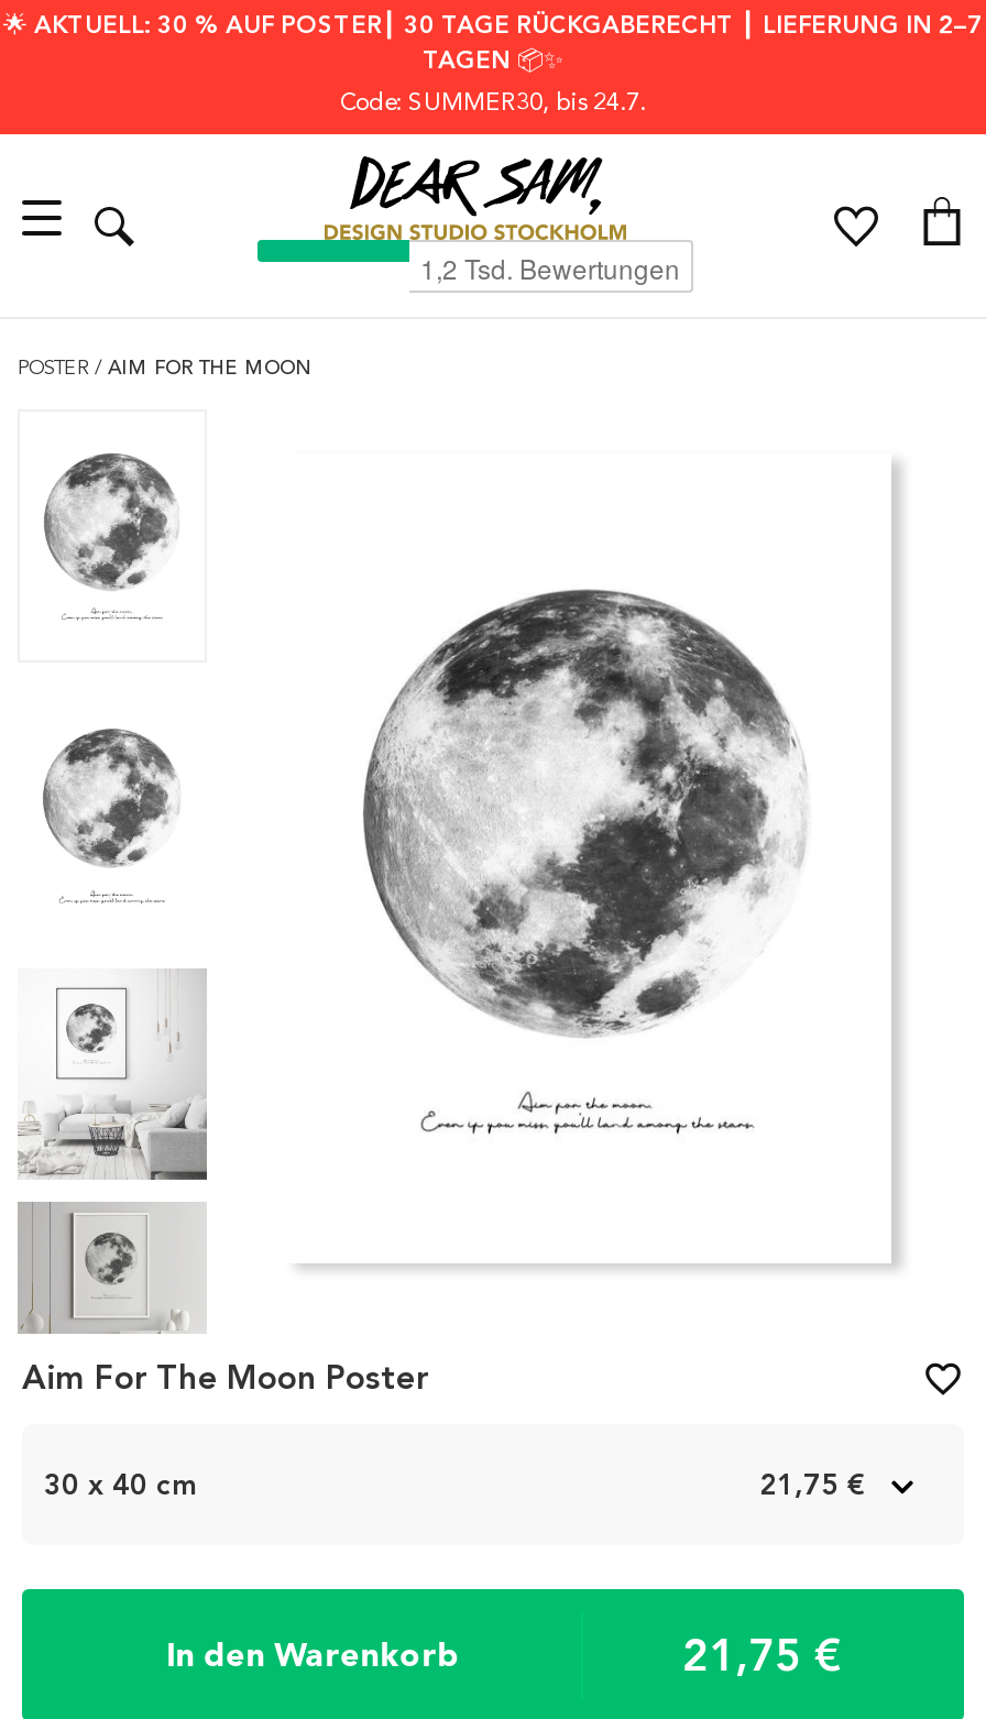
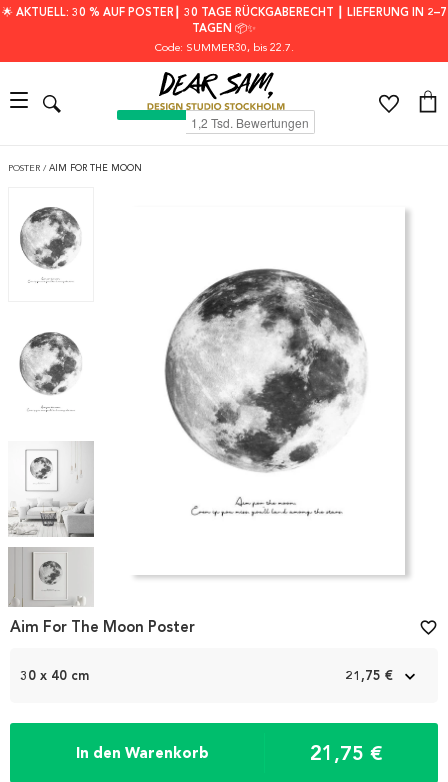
- Code: SUMMER30, bis 24.7.
+ Code: SUMMER30, bis 22.7.
